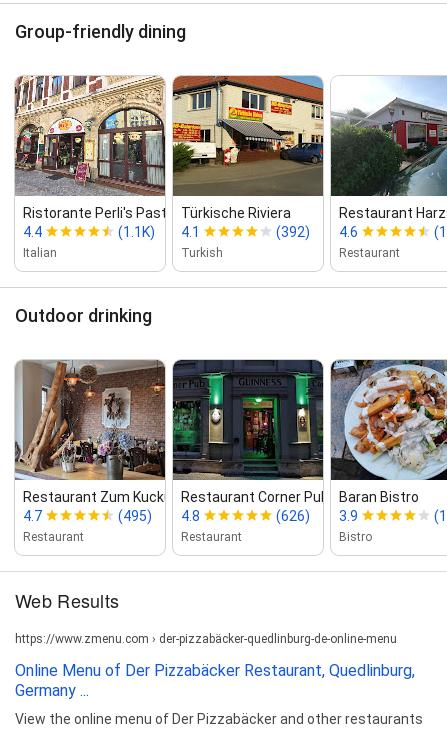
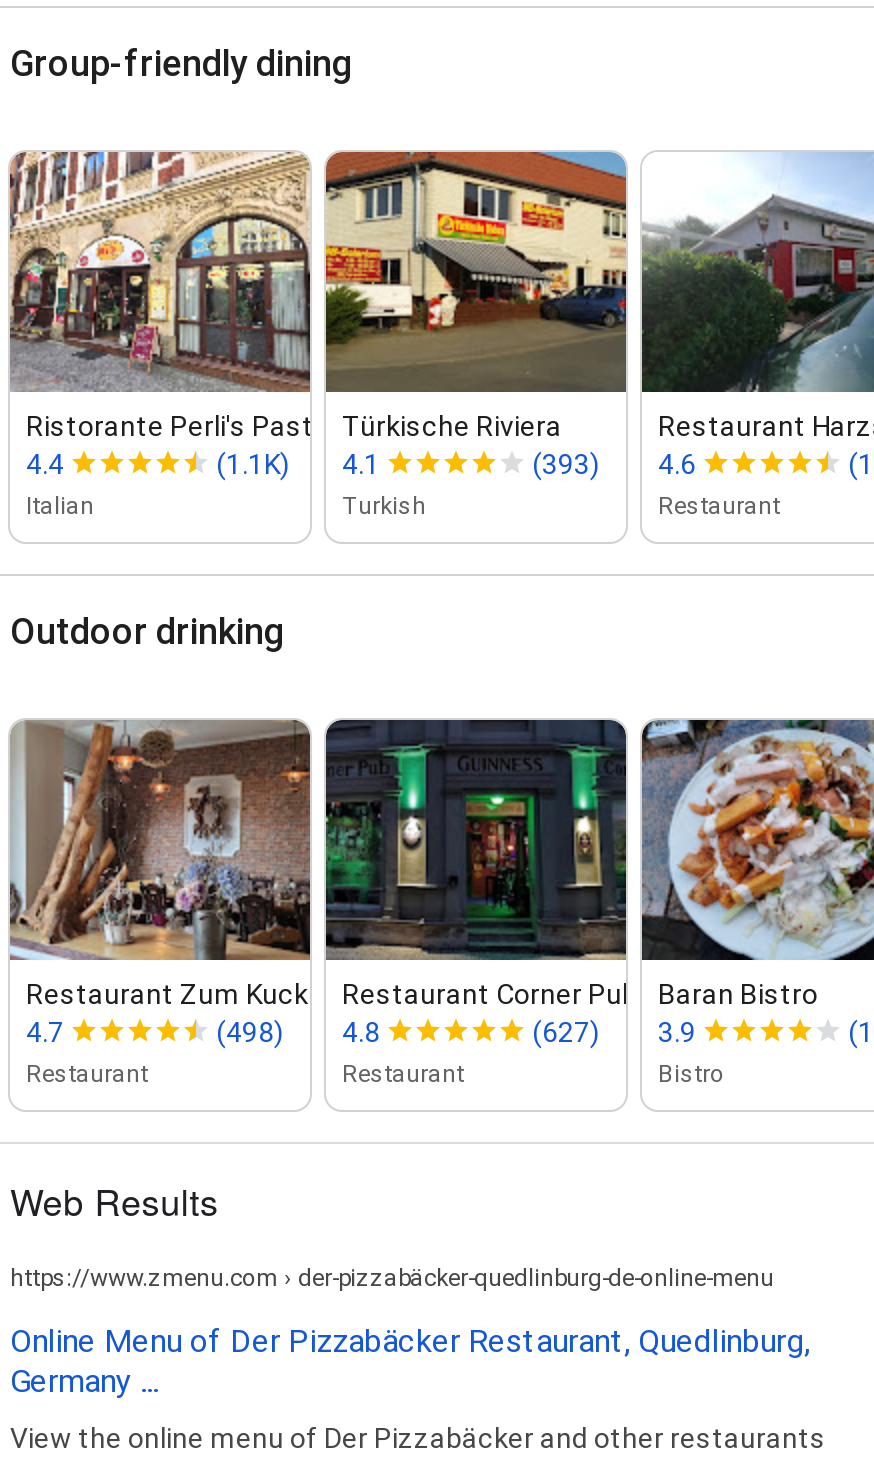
- (392) 4.6
+ (393) 4.6

- (495) 4.8
+ (498) 4.8

- (626) 3.9
+ (627) 3.9
